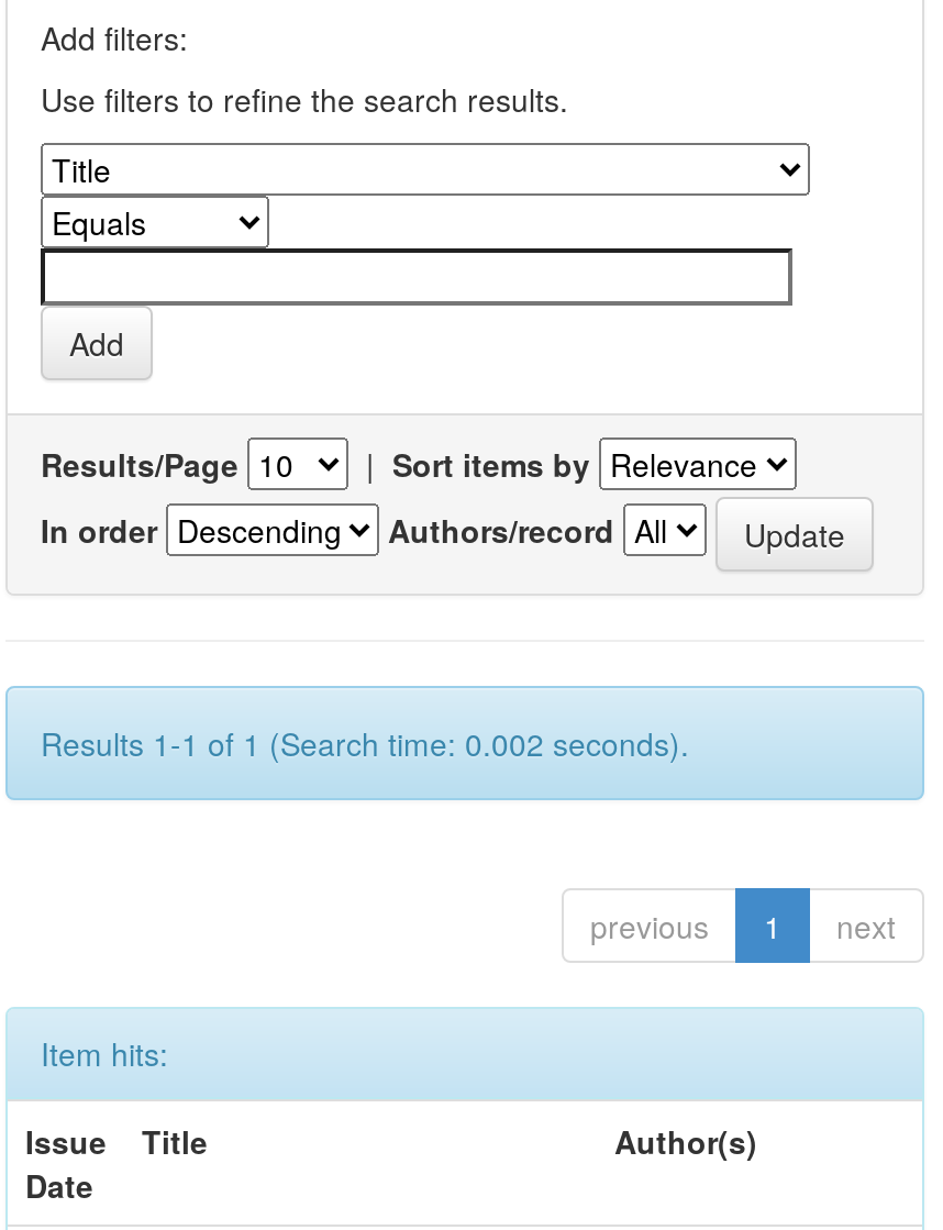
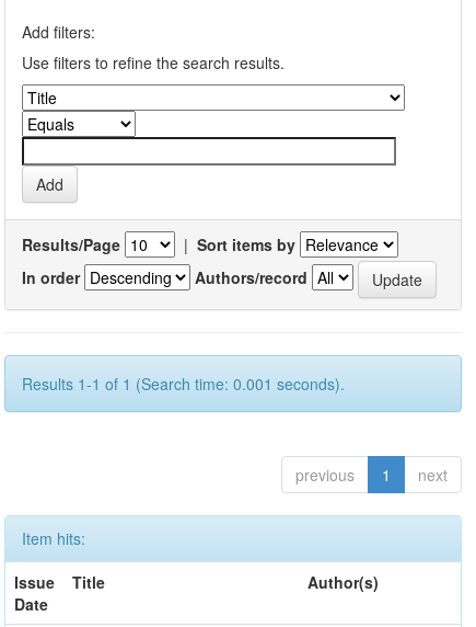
- Results 1-1 of 1 (Search time: 0.002 seconds).
+ Results 1-1 of 1 (Search time: 0.001 seconds).
